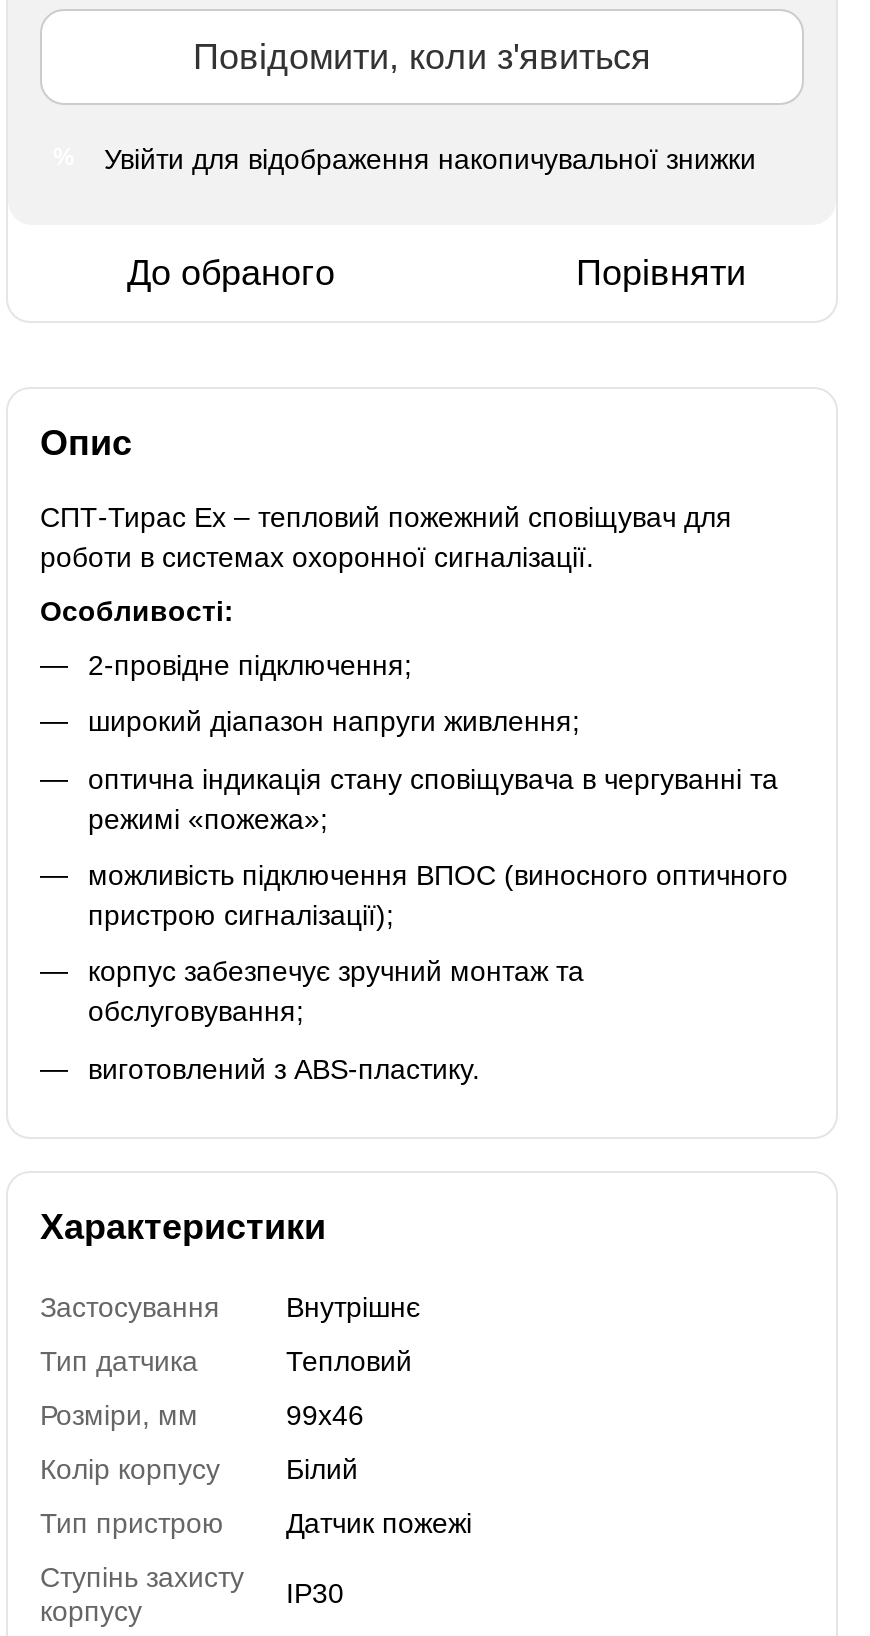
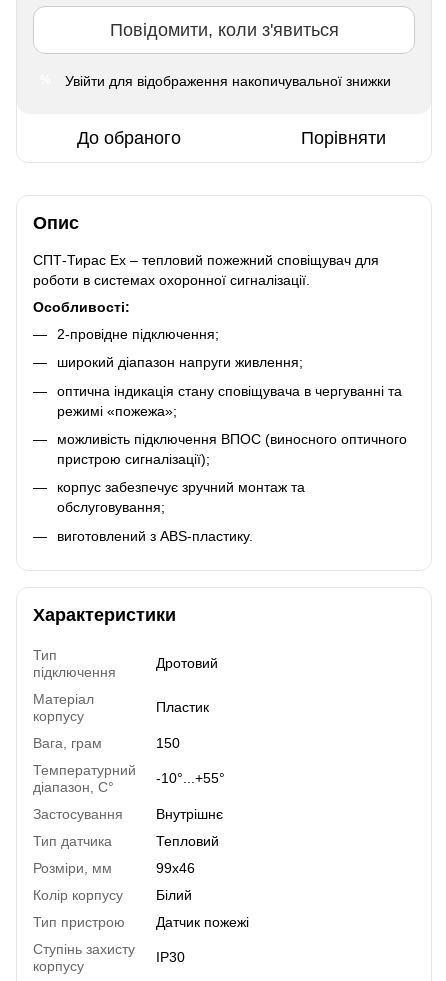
+ Тип
+ підключення

+ Дротовий
+ Матеріал
+ корпусу

+ Пластик
+ Вага, грам
+ 150
+ Температурний
+ діапазон, C°

+ -10°...+55°
